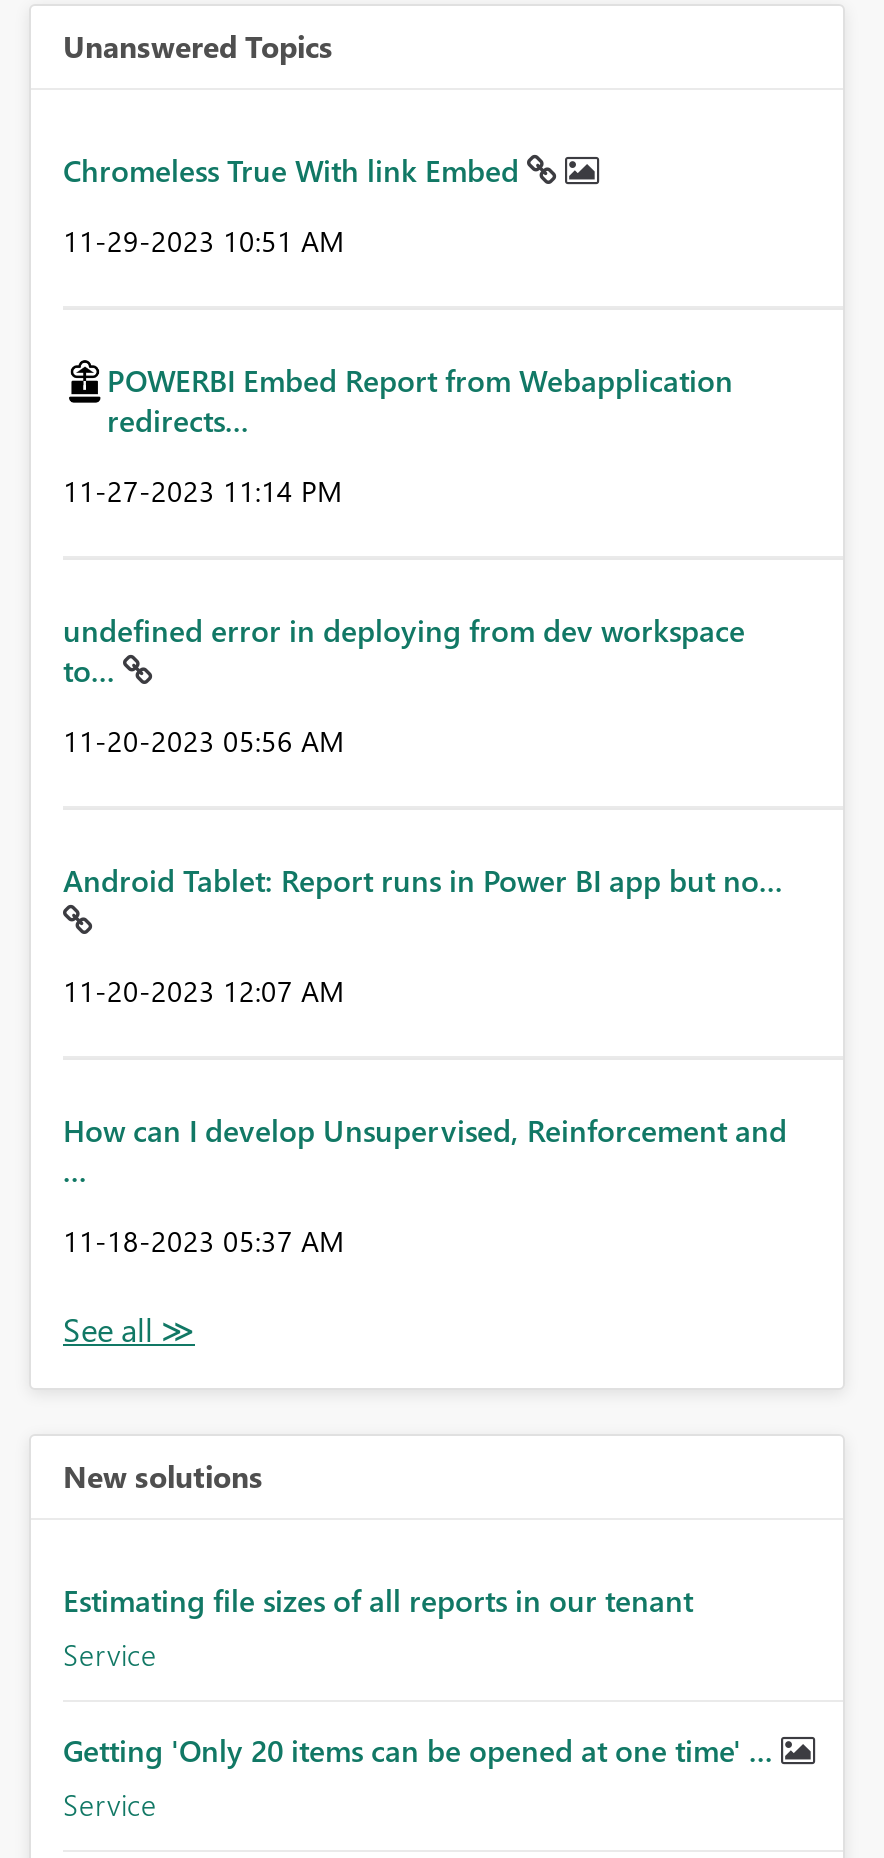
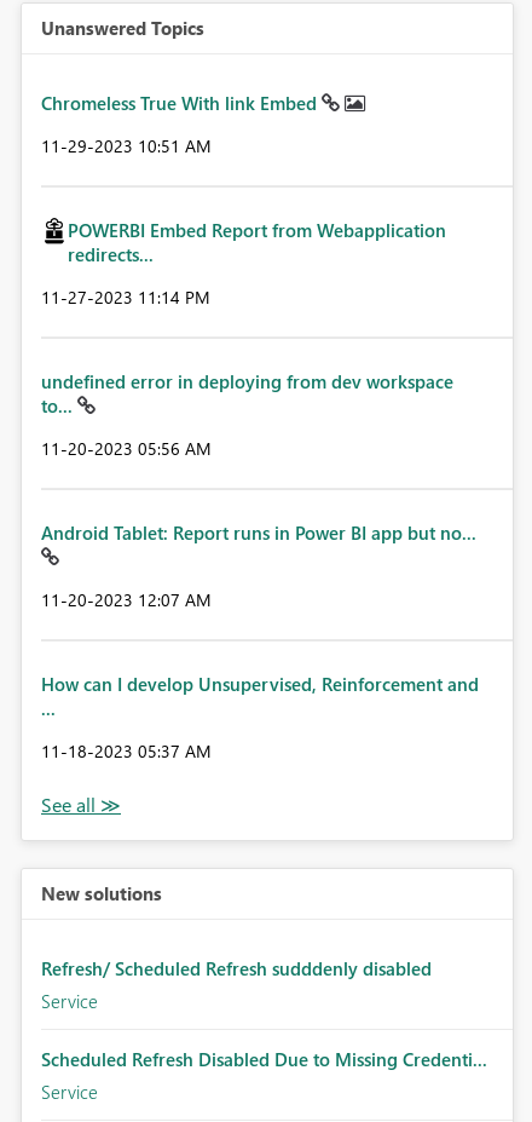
- Estimating file sizes of all reports in our tenant
+ Refresh/ Scheduled Refresh sudddenly disabled

- Getting 'Only 20 items can be opened at one time' ...
+ Scheduled Refresh Disabled Due to Missing Credenti...
